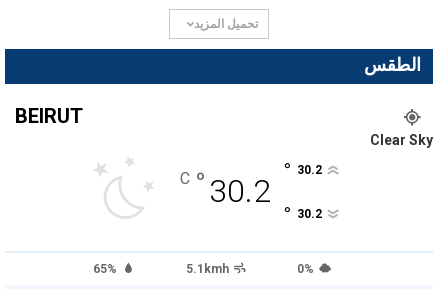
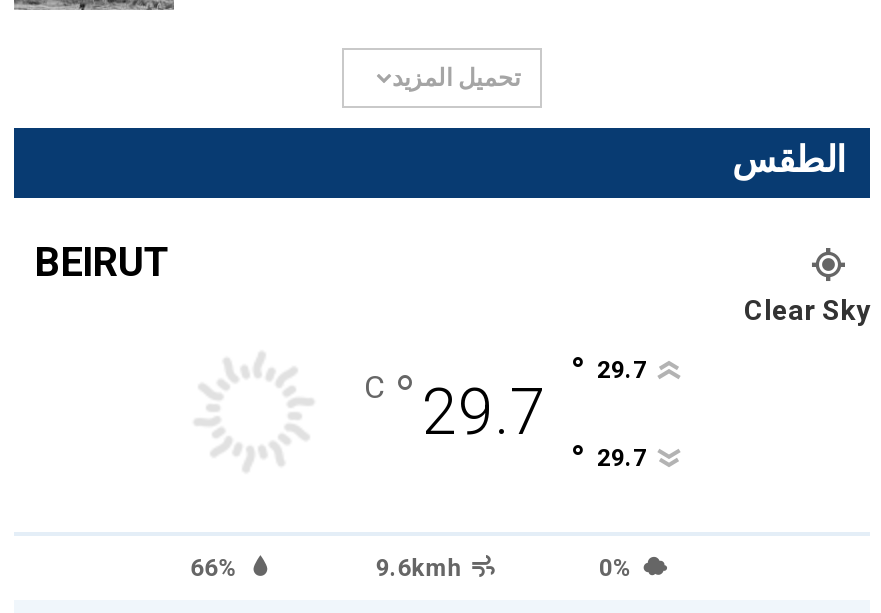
- 30.2
+ 29.7

- 30.2
+ 29.7

- 30.2
+ 29.7

- 65%
- 5.1kmh
+ 66%
+ 9.6kmh
